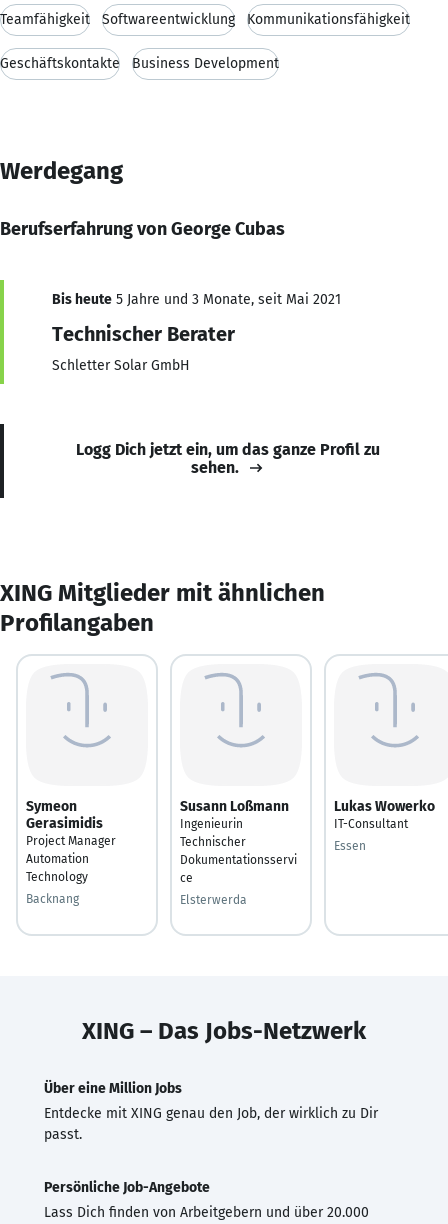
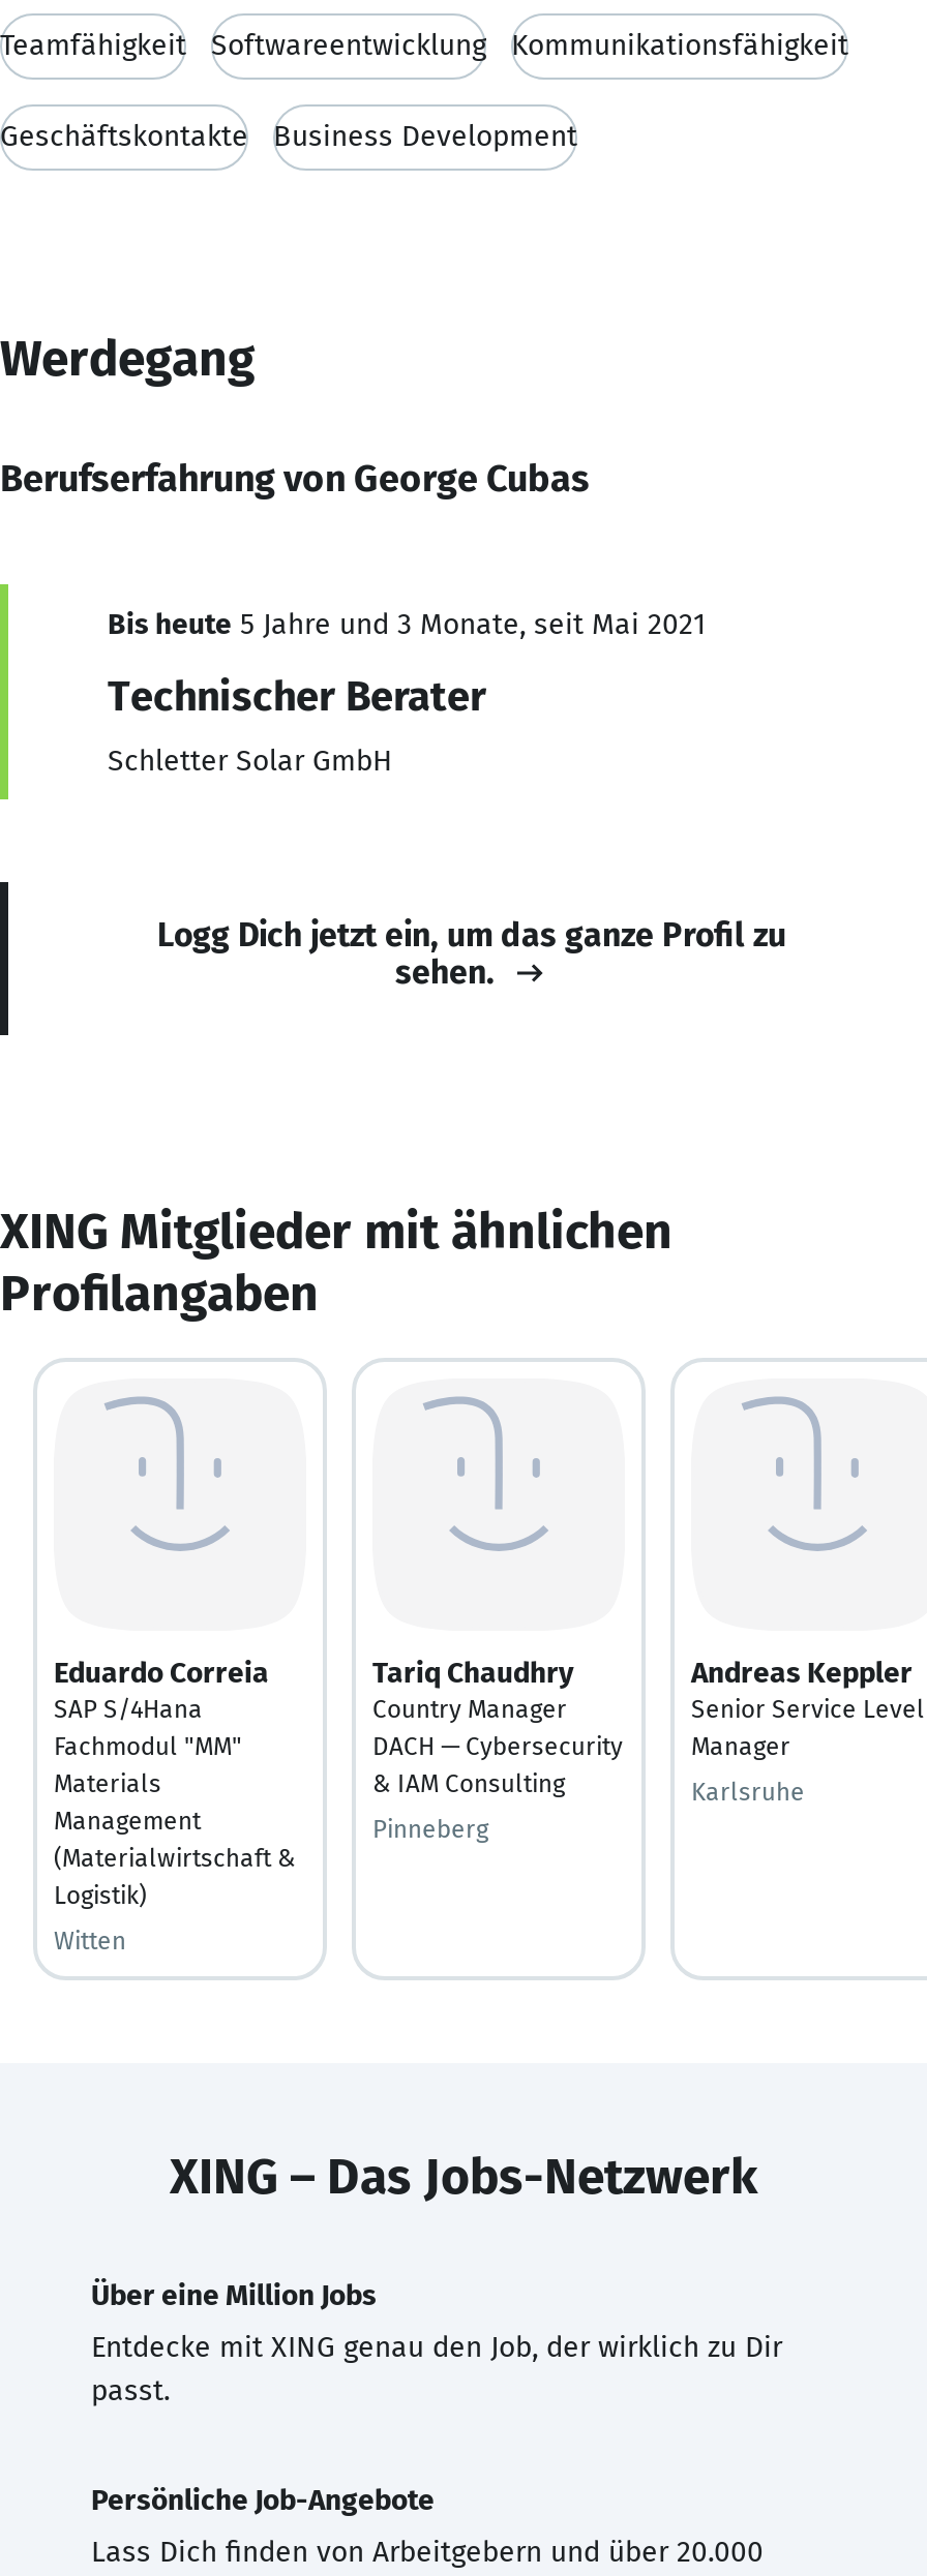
- Symeon
- Gerasimidis
- Project Manager
- Automation
- Technology
+ Eduardo Correia
+ SAP S/4Hana
+ Fachmodul "MM"
+ Materials
+ Management
+ (Materialwirtschaft &
+ Logistik)

- Susann Loßmann
- Ingenieurin
- Technischer
- Dokumentationsservi
- ce
+ Tariq Chaudhry
+ Country Manager
+ DACH — Cybersecurity
+ & IAM Consulting

- Lukas Wowerko
- IT-Consultant
+ Andreas Keppler
+ Senior Service Level
+ Manager

- Essen
+ Karlsruhe

- Backnang
+ Witten

- Elsterwerda
+ Pinneberg
